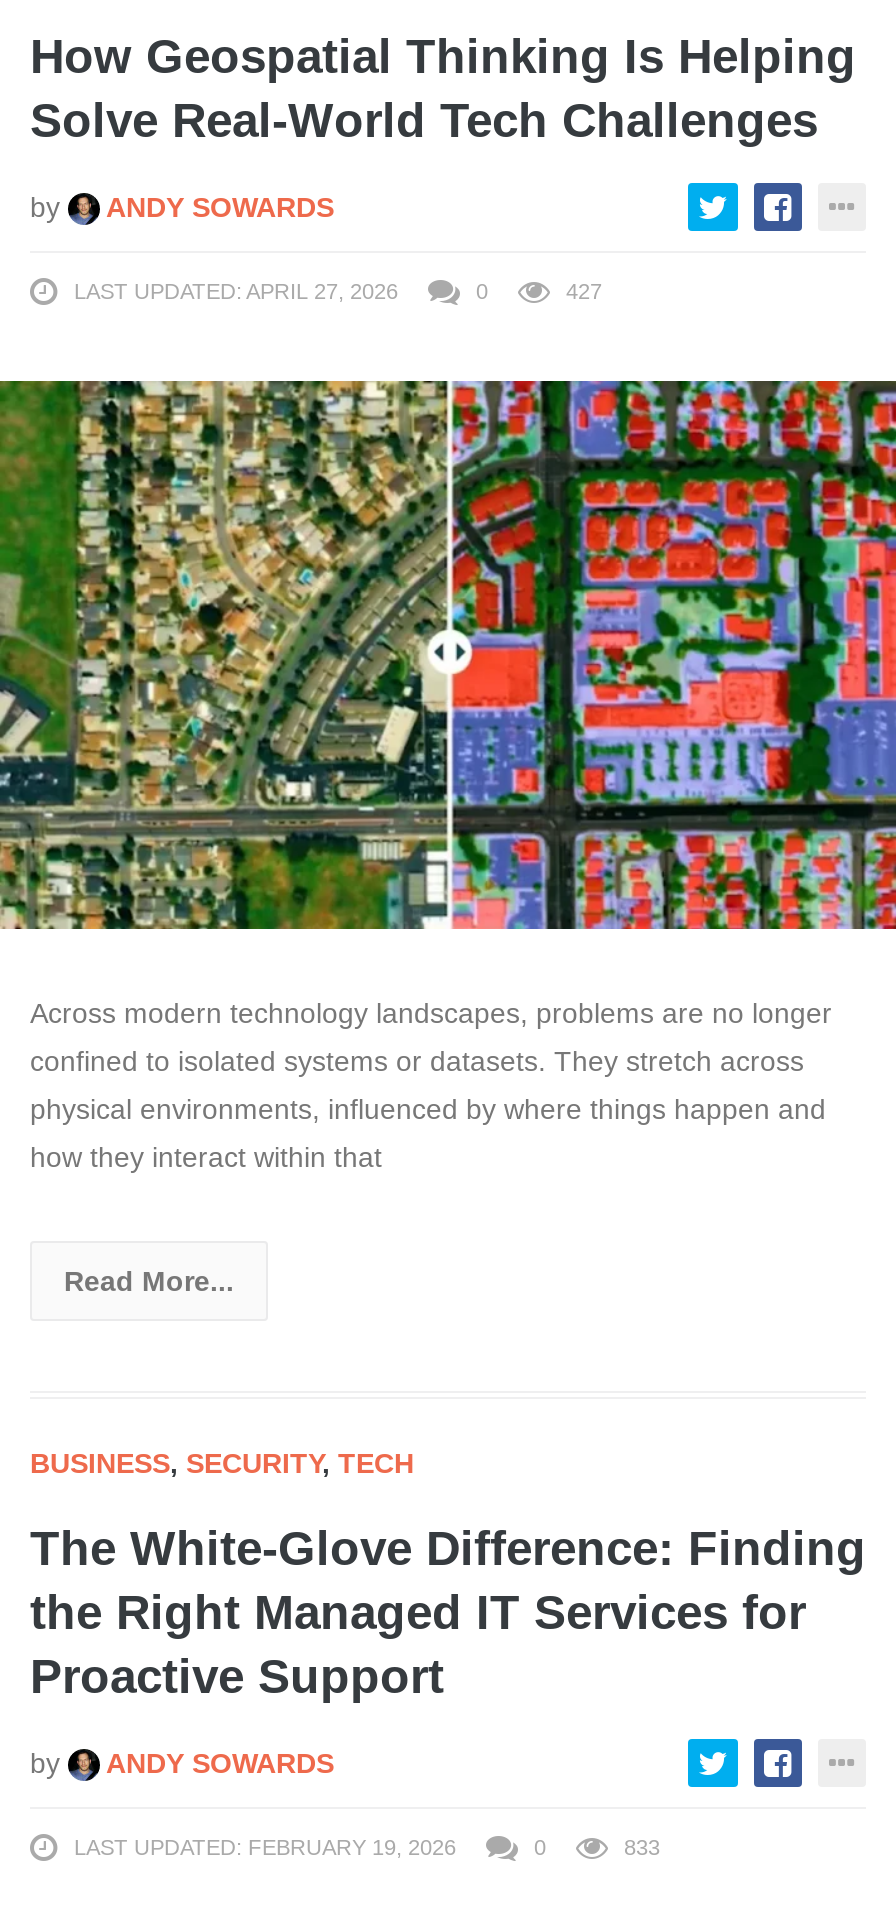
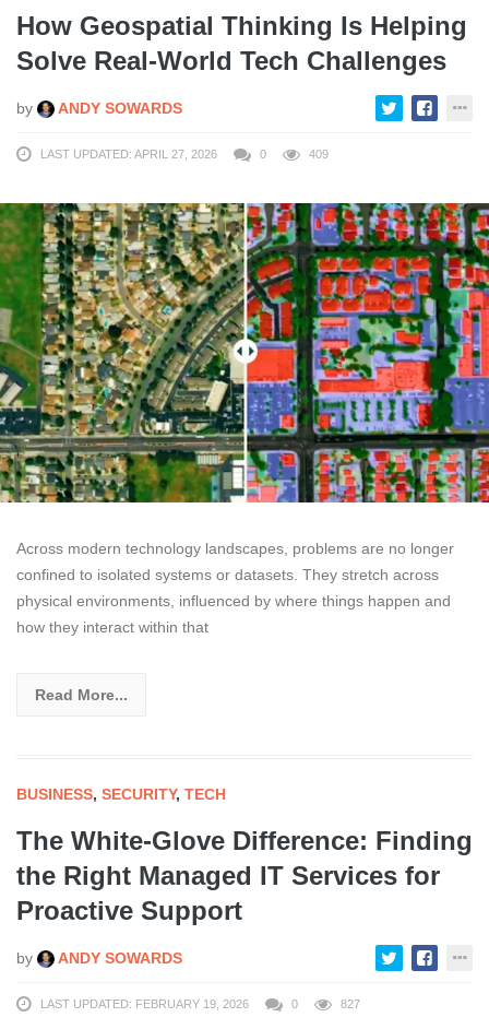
- 427
+ 409

- 833
+ 827
